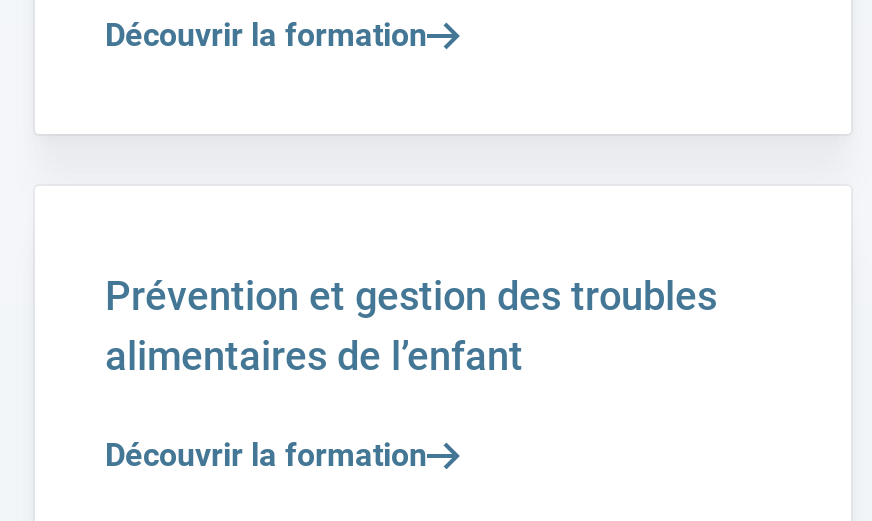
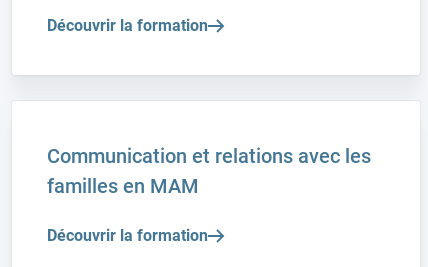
- Prévention et gestion des troubles
- alimentaires de l’enfant
+ Communication et relations avec les
+ familles en MAM
